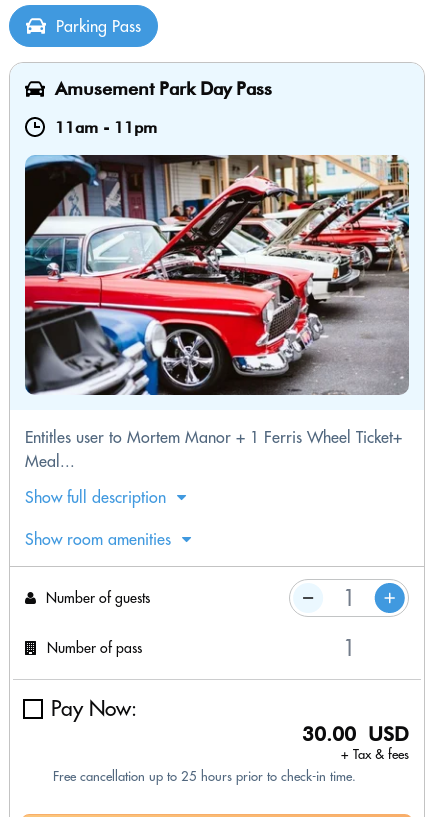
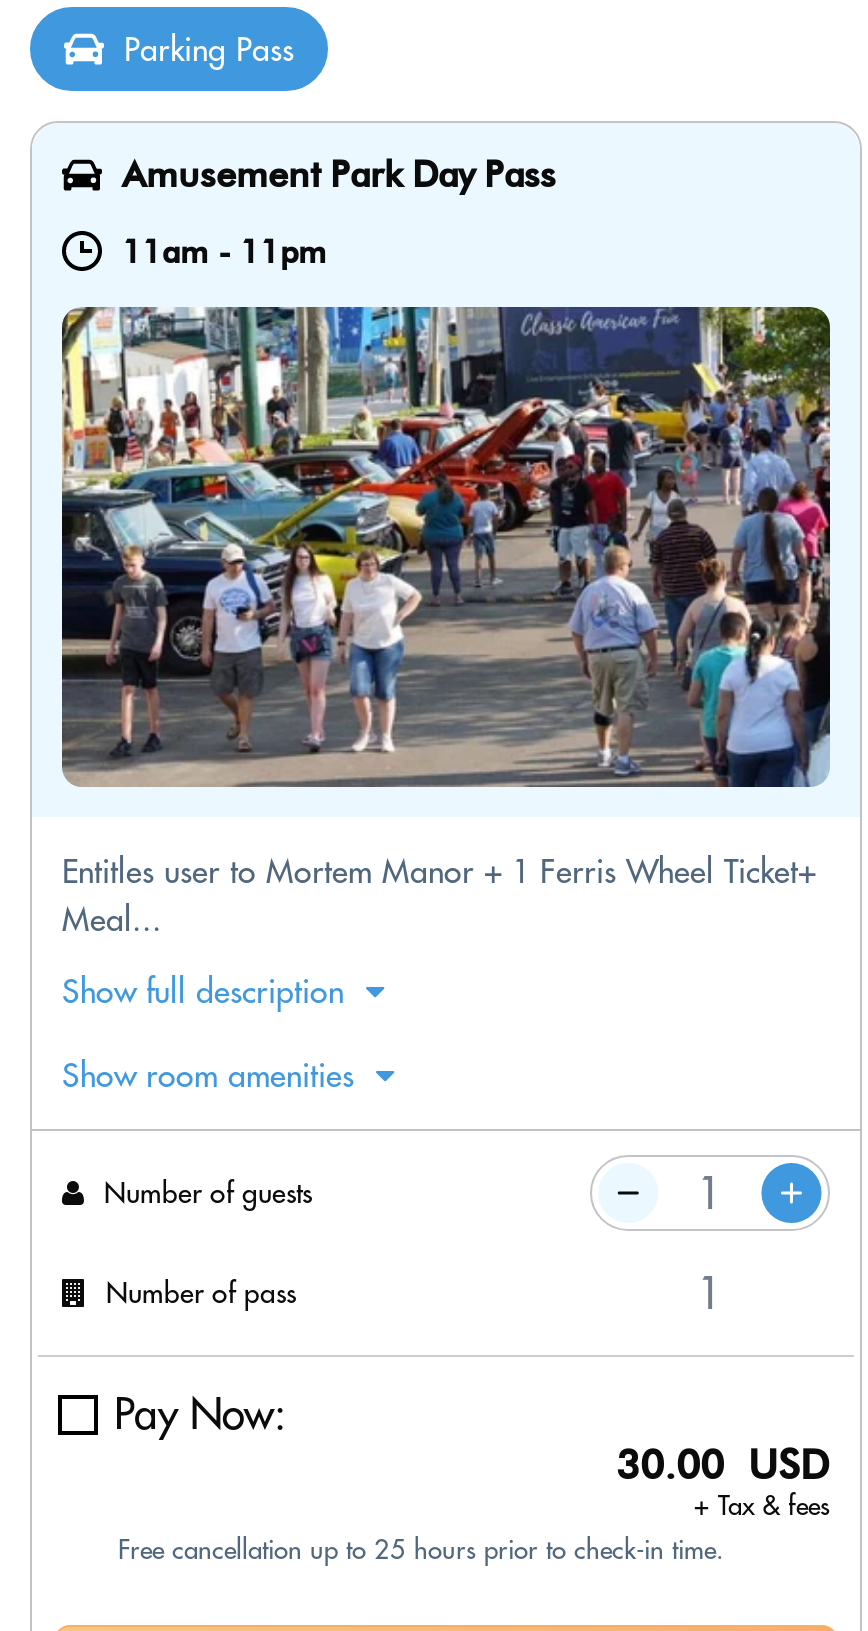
- [image]
+ [image]
